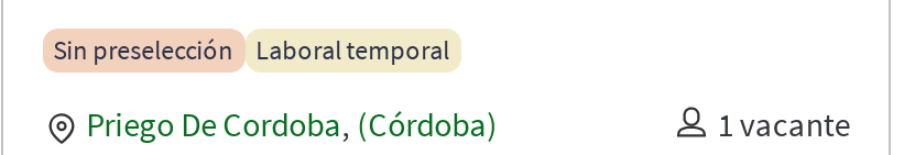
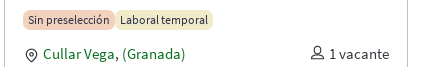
- Priego De Cordoba, (Córdoba)
+ Cullar Vega, (Granada)
